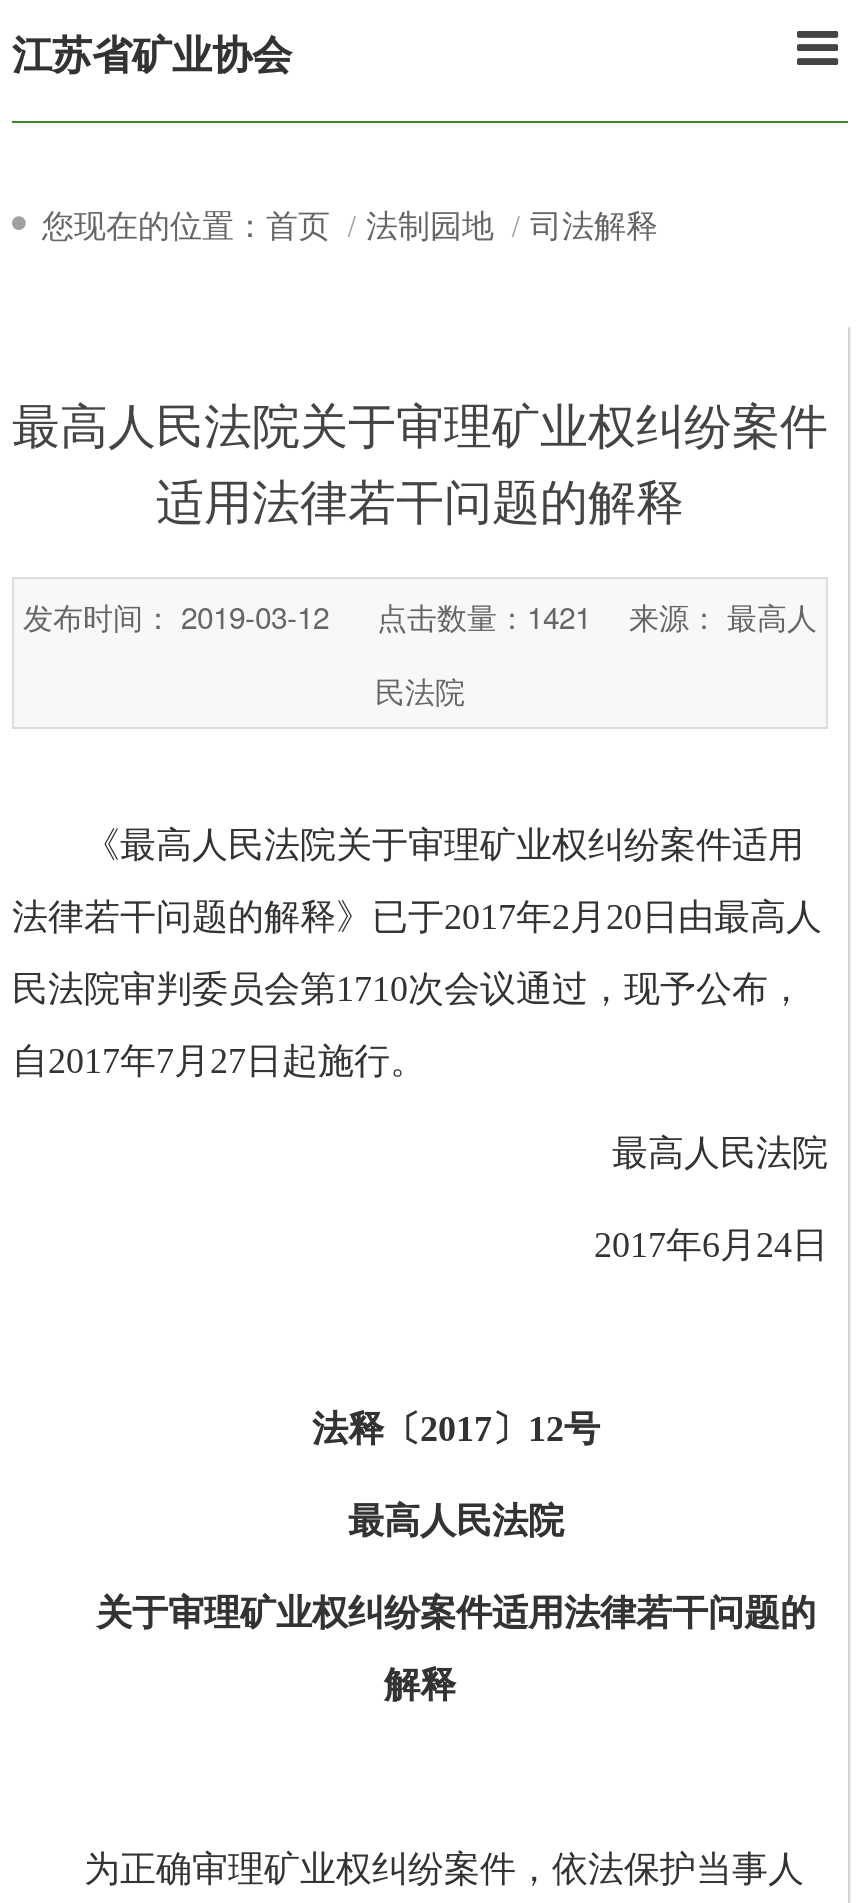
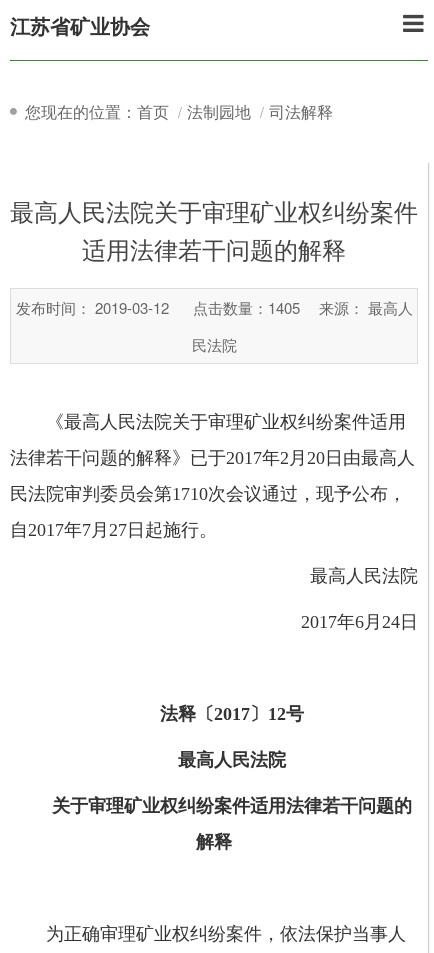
- 点击数量：1421 来源： 最高人
+ 点击数量：1405 来源： 最高人
